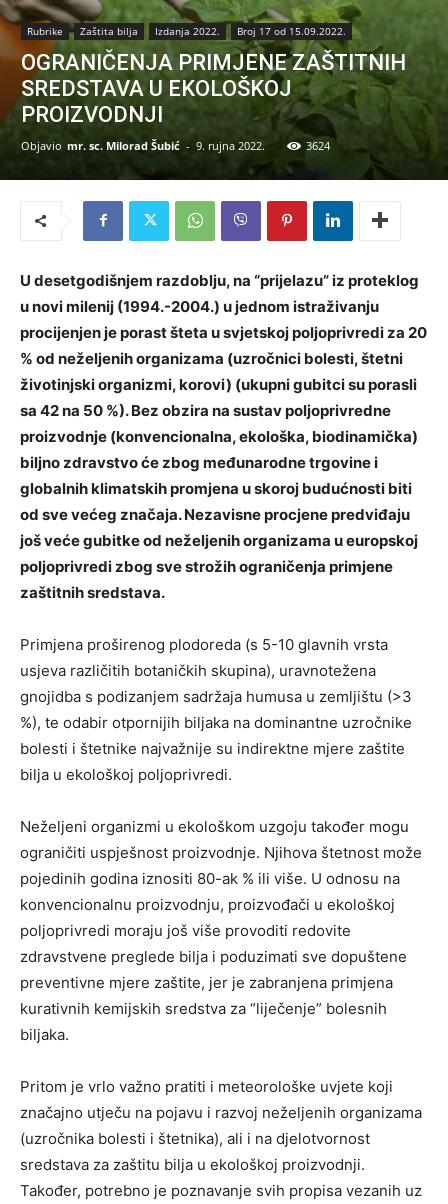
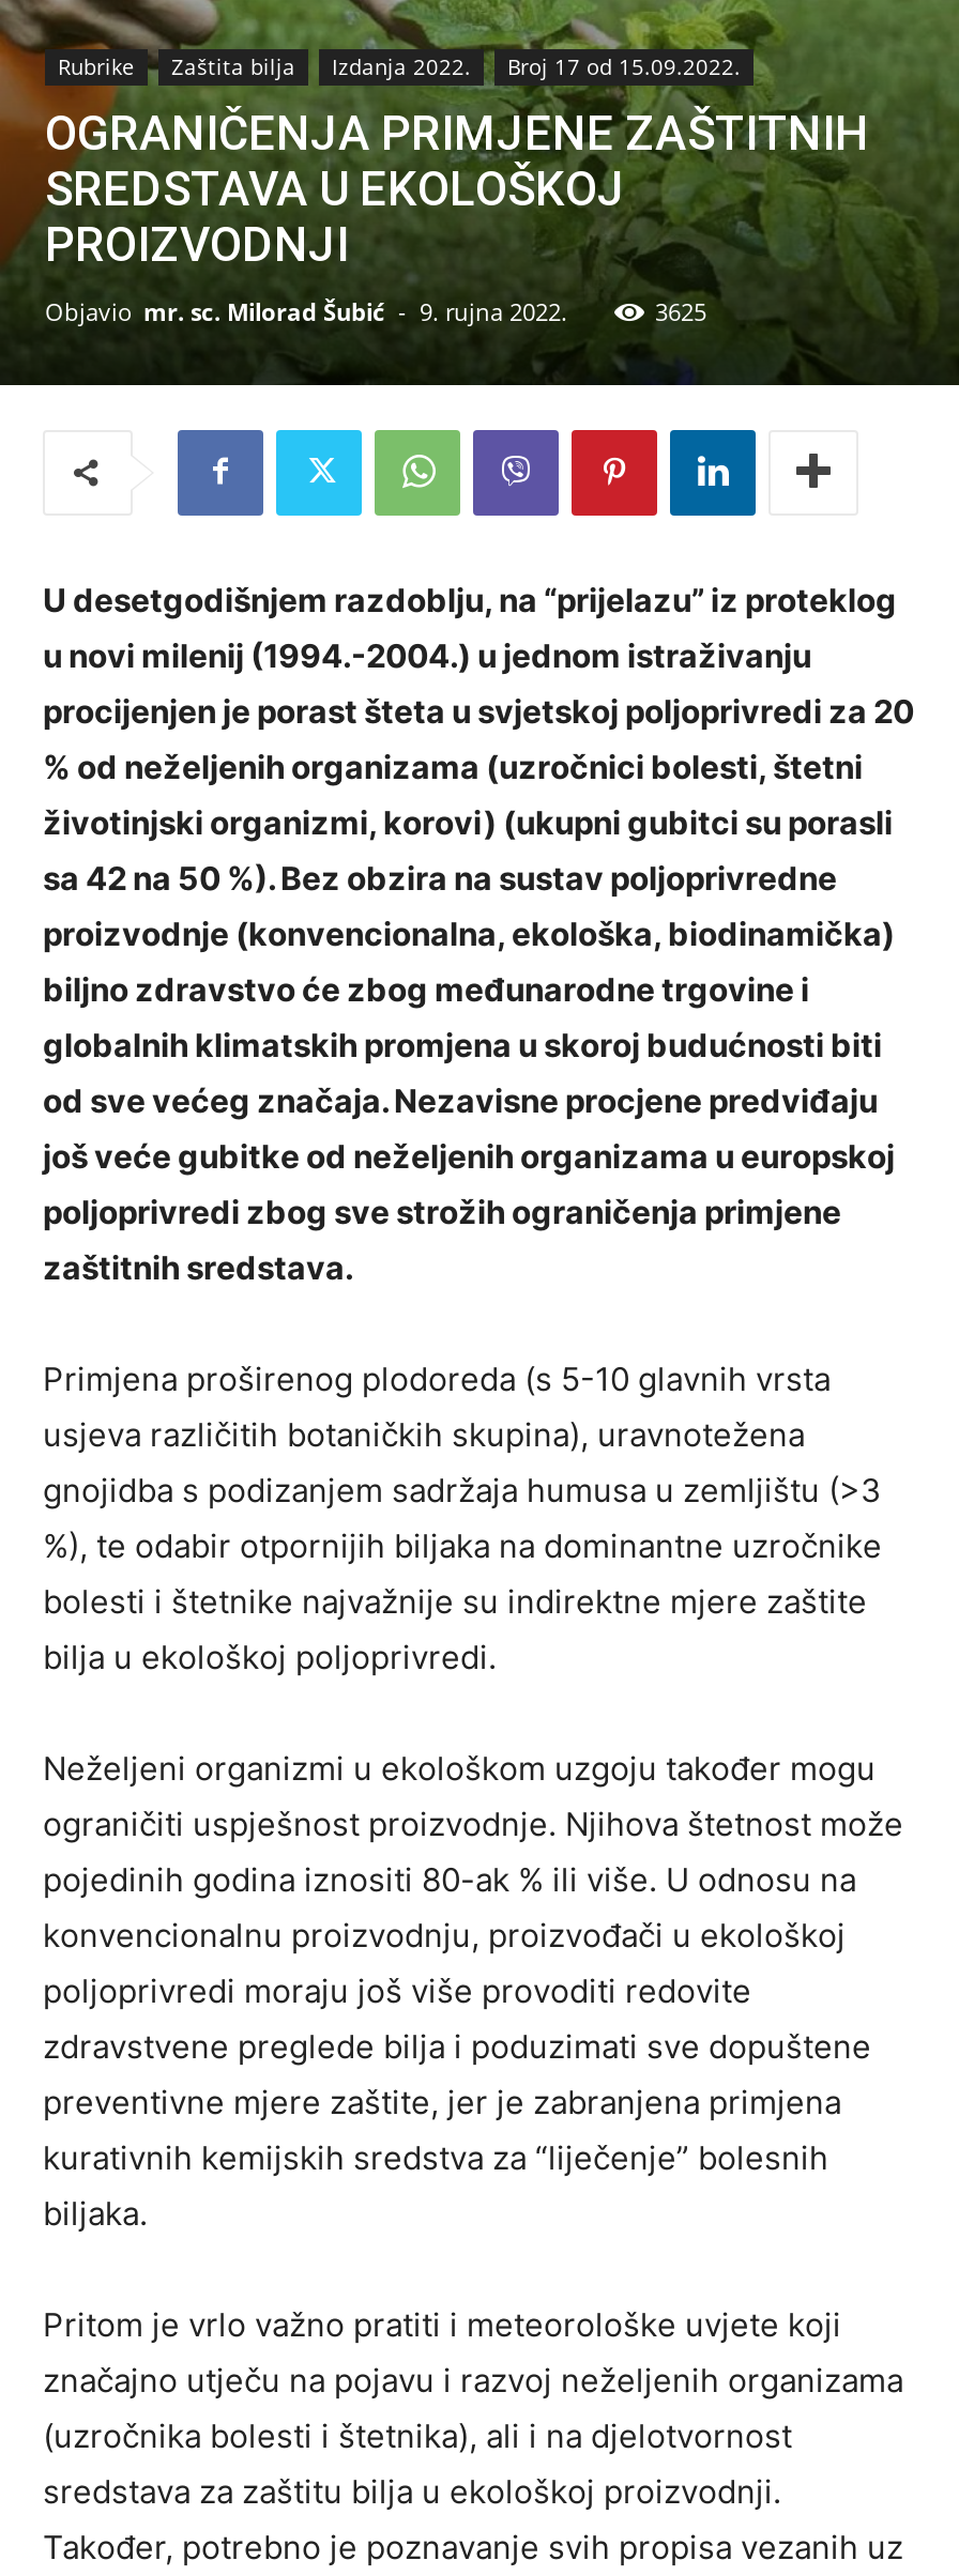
- 3624
+ 3625
